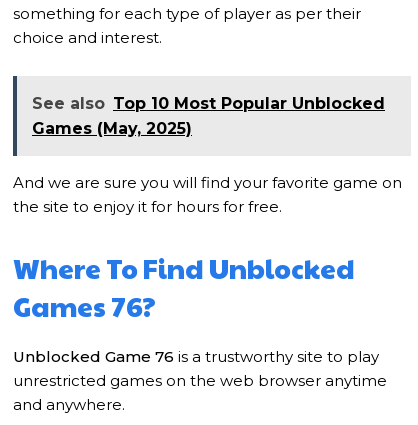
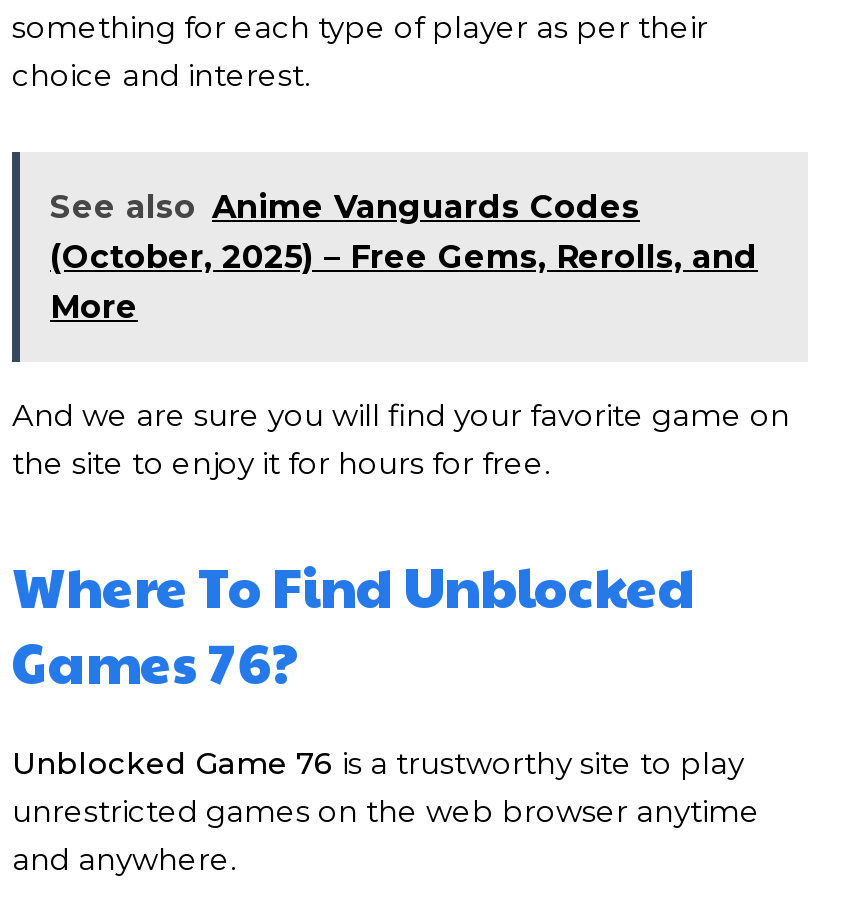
- See also Top 10 Most Popular Unblocked
- Games (May, 2025)
+ See also Anime Vanguards Codes
+ (October, 2025) – Free Gems, Rerolls, and
+ More
